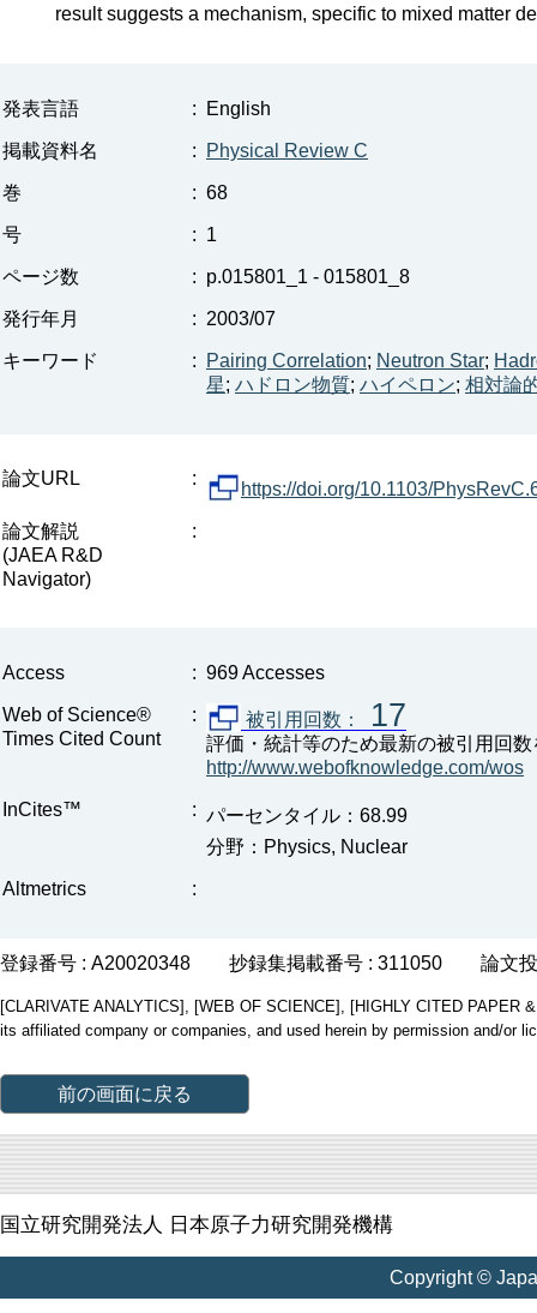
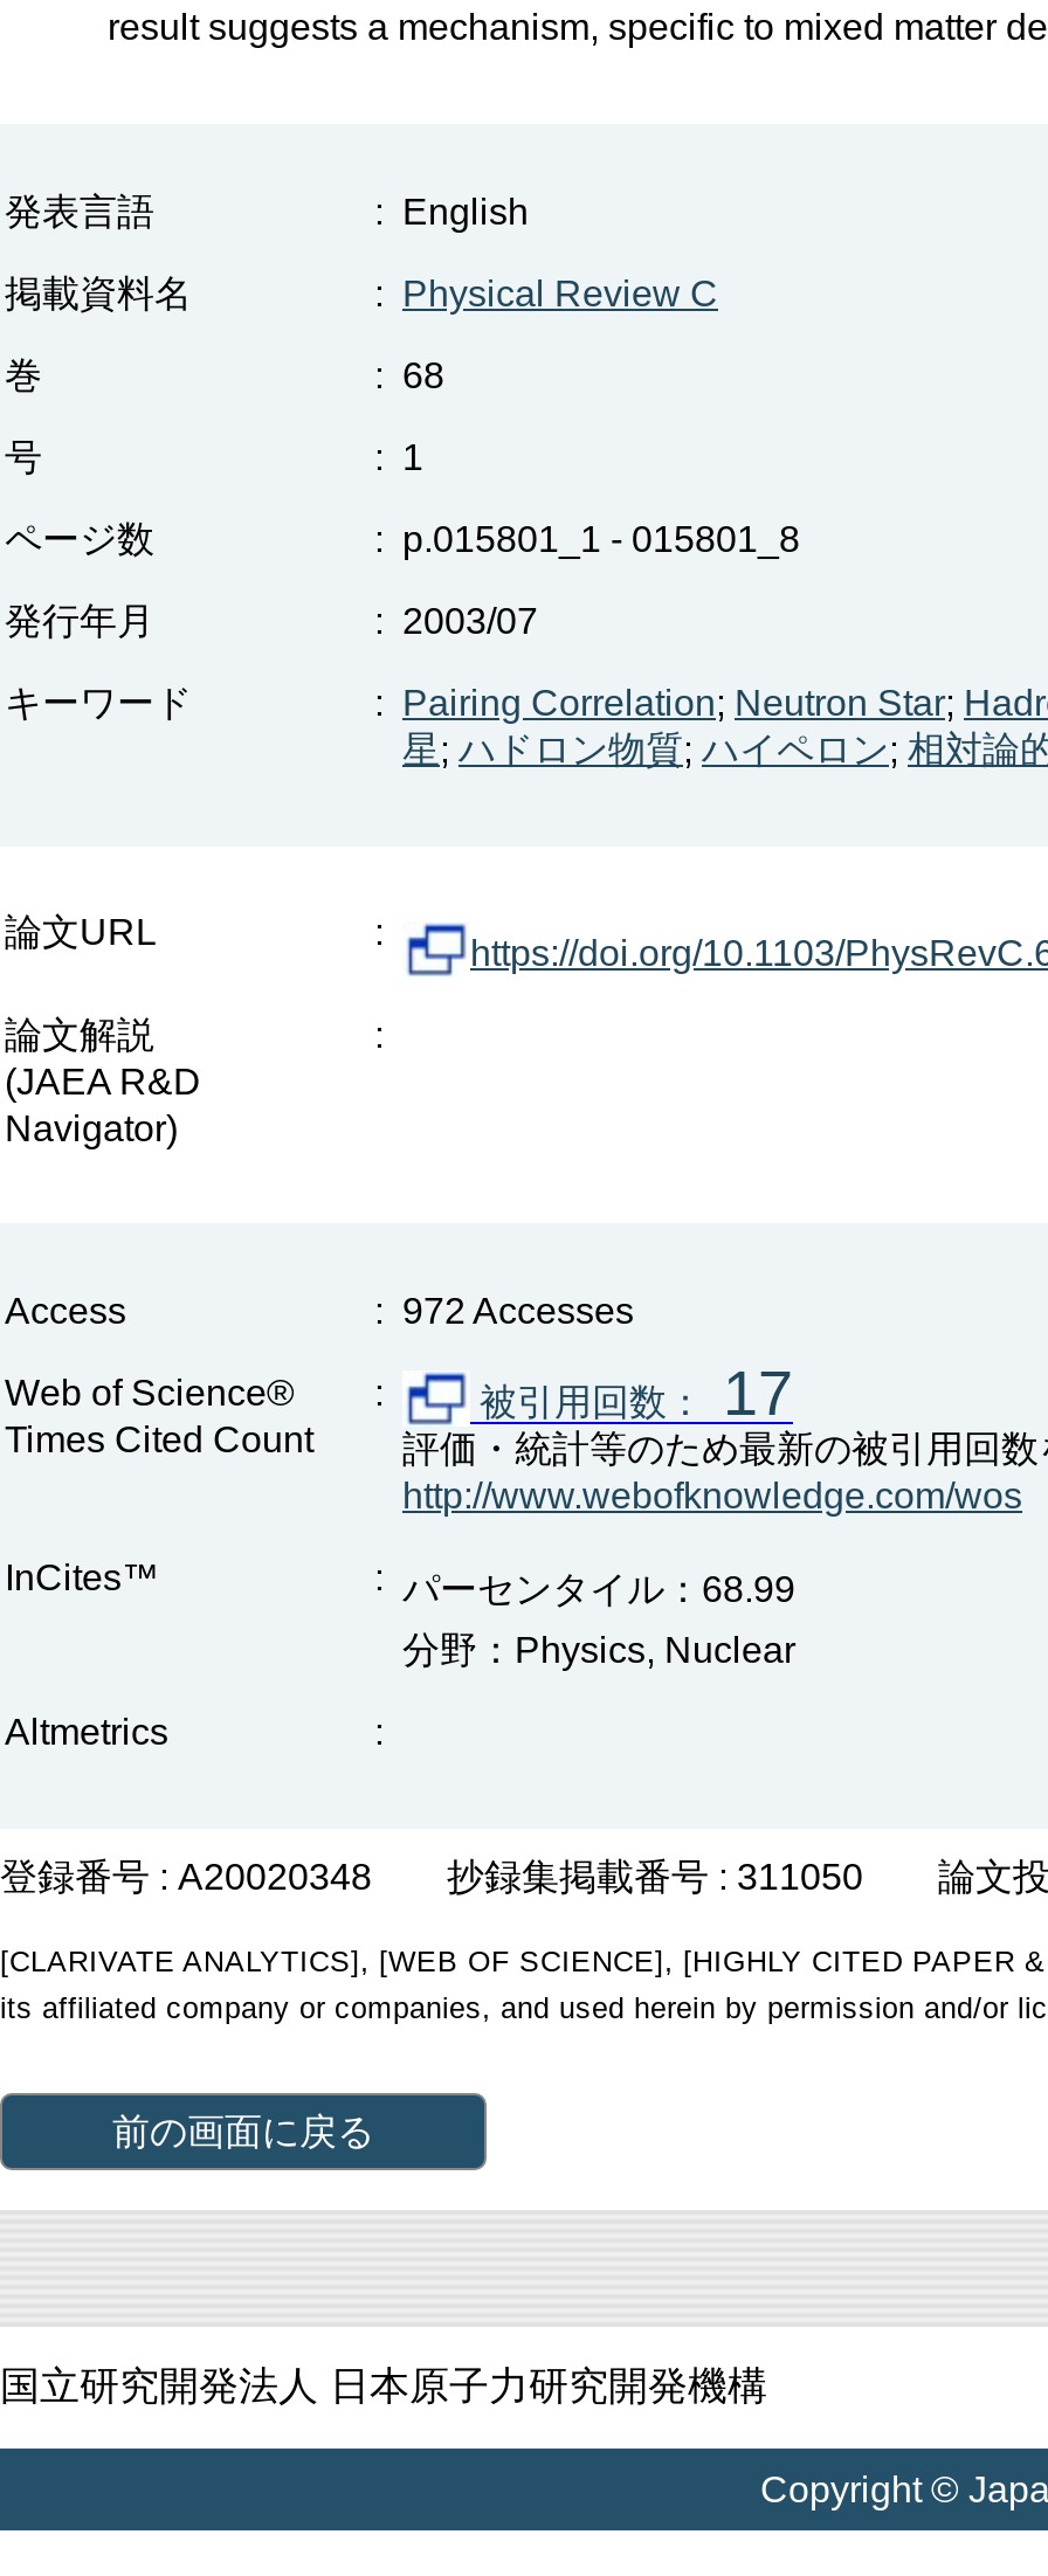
- : 969 Accesses
+ : 972 Accesses
